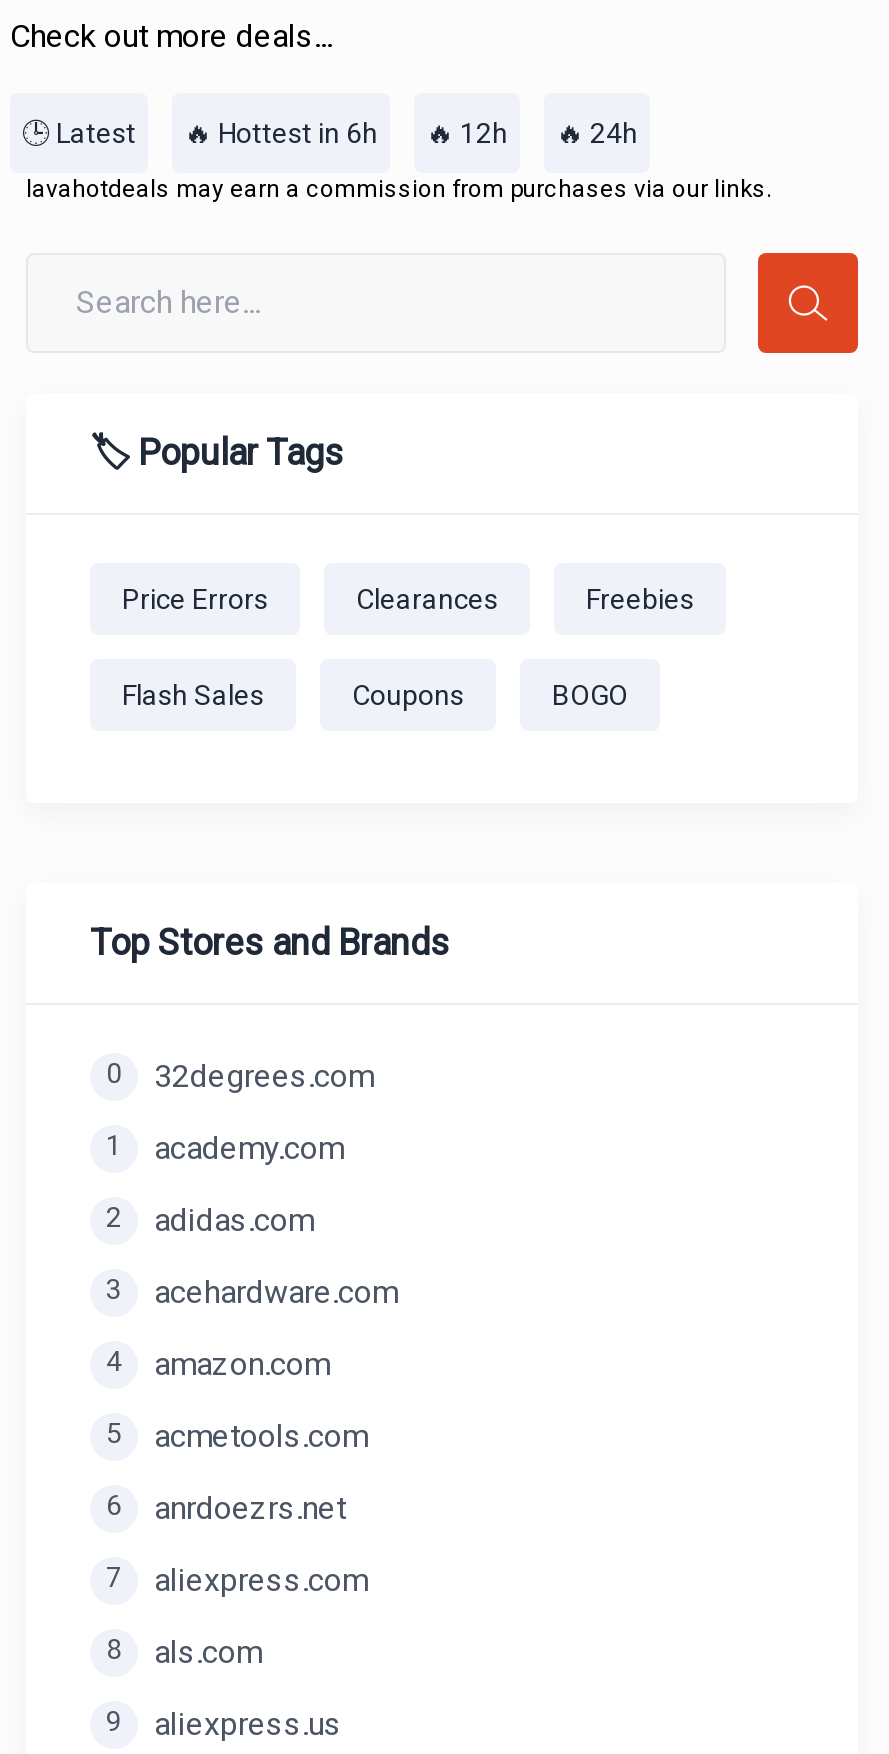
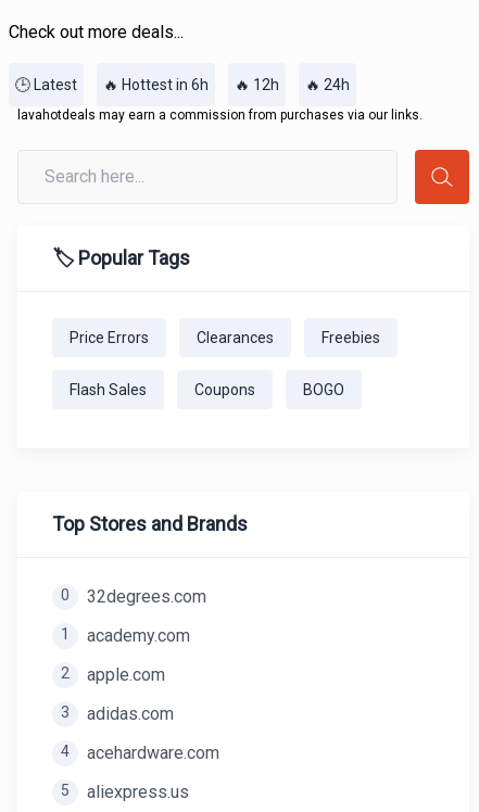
moved down: adidas.com

+ apple.com

moved down: acehardware.com

- amazon.com

- acmetools.com
- 6
- anrdoezrs.net
- 7
- aliexpress.com
- 8
- als.com
- 9
